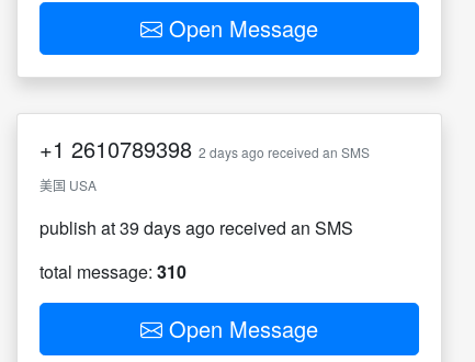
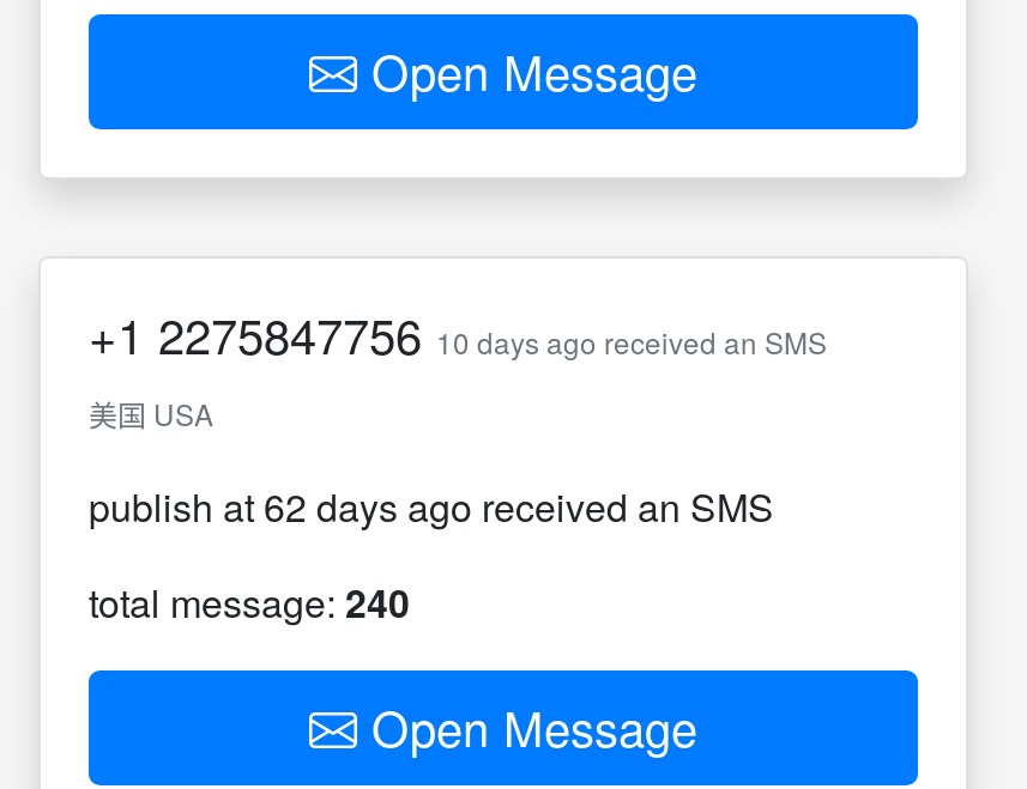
- +1 2610789398 2 days ago received an SMS
+ +1 2275847756 10 days ago received an SMS

- publish at 39 days ago received an SMS
+ publish at 62 days ago received an SMS

- total message: 310
+ total message: 240
